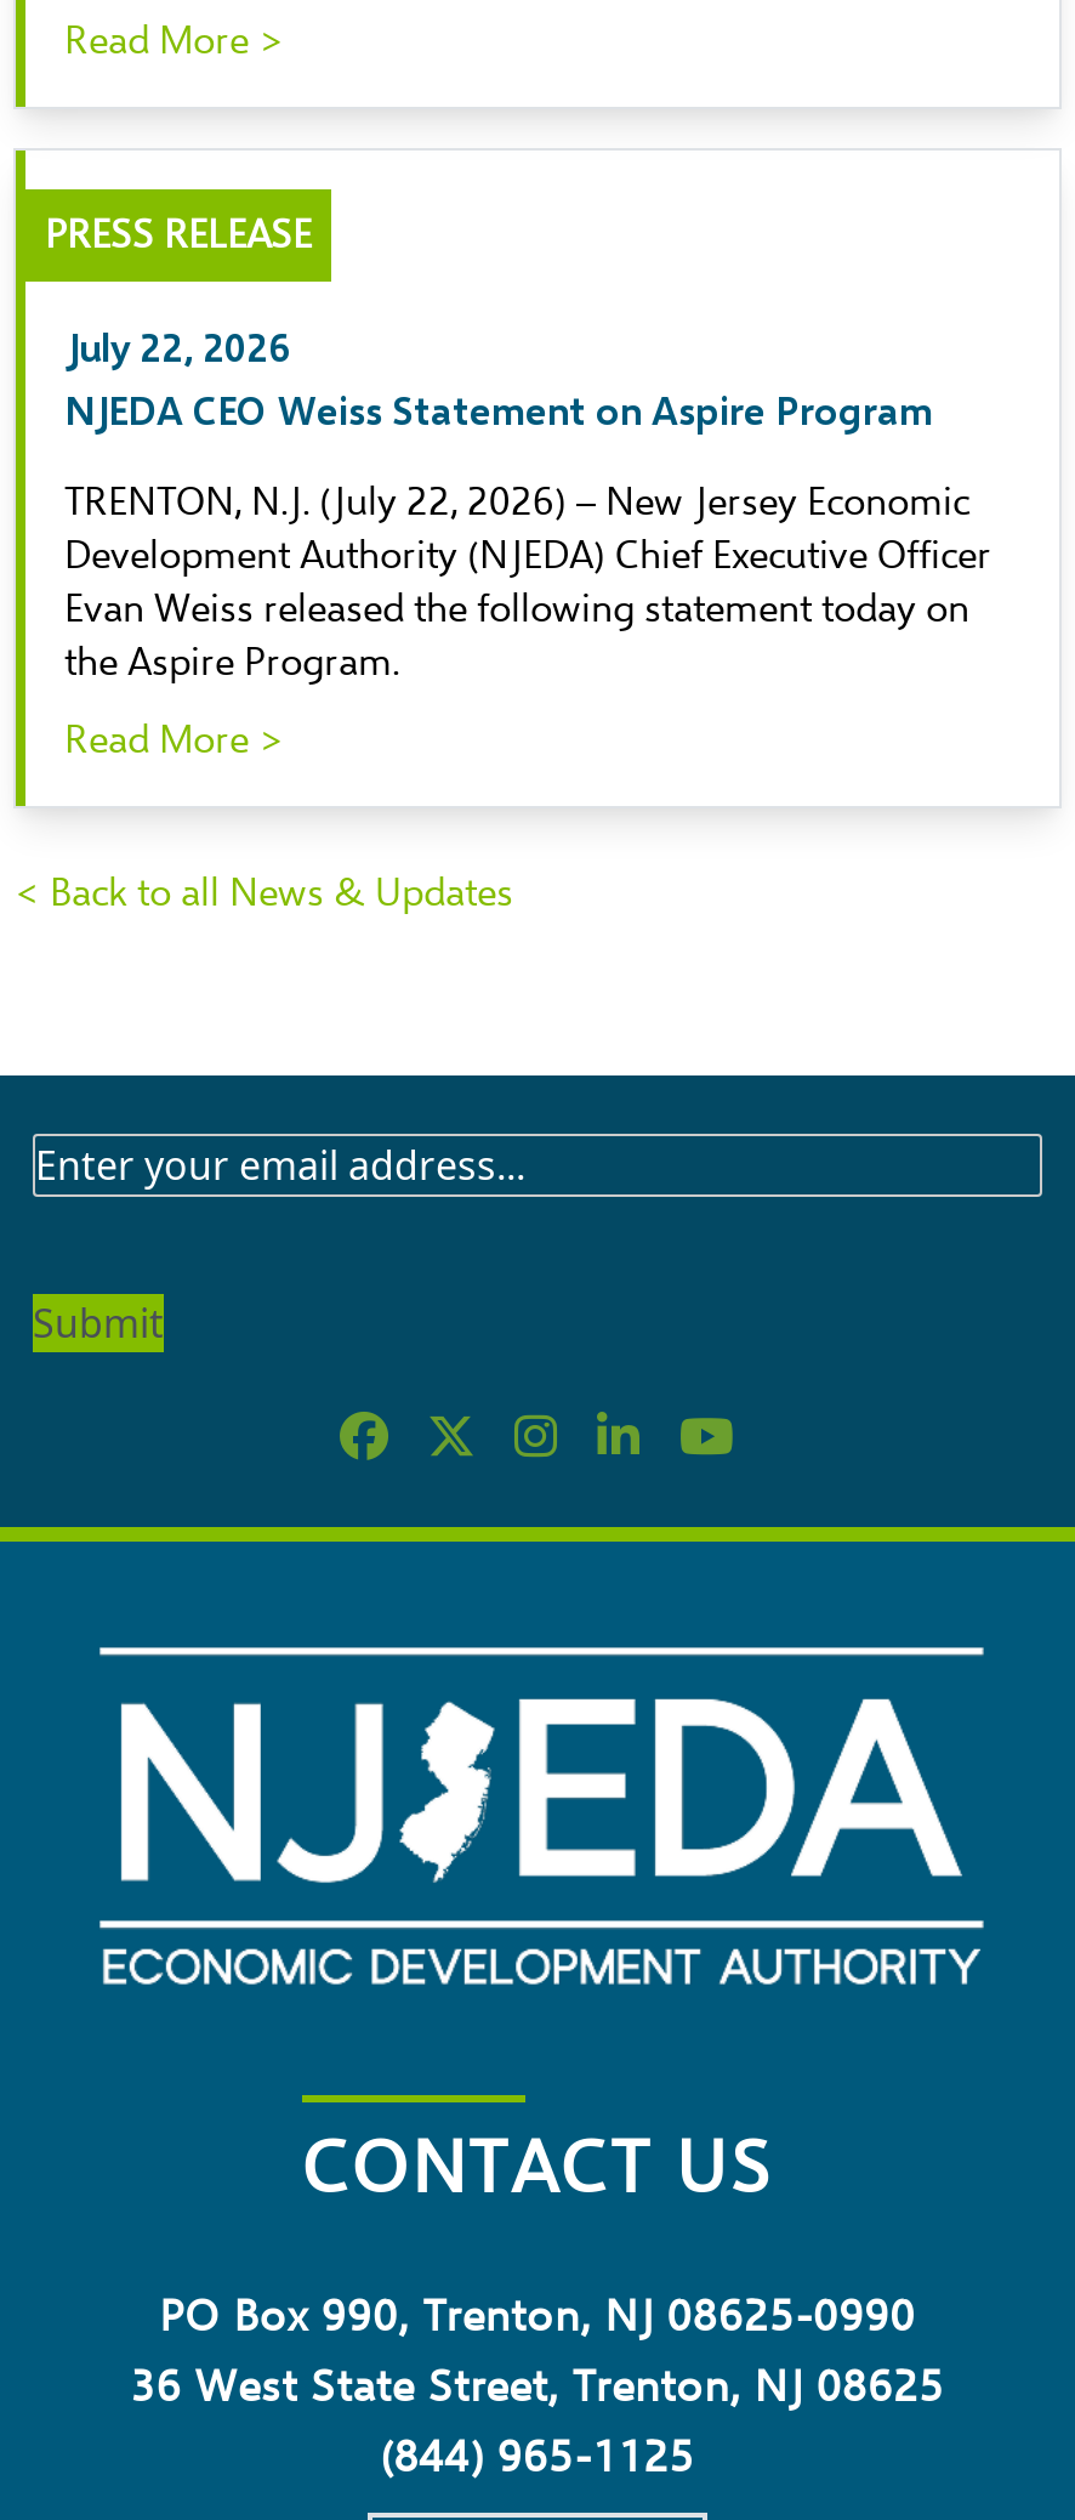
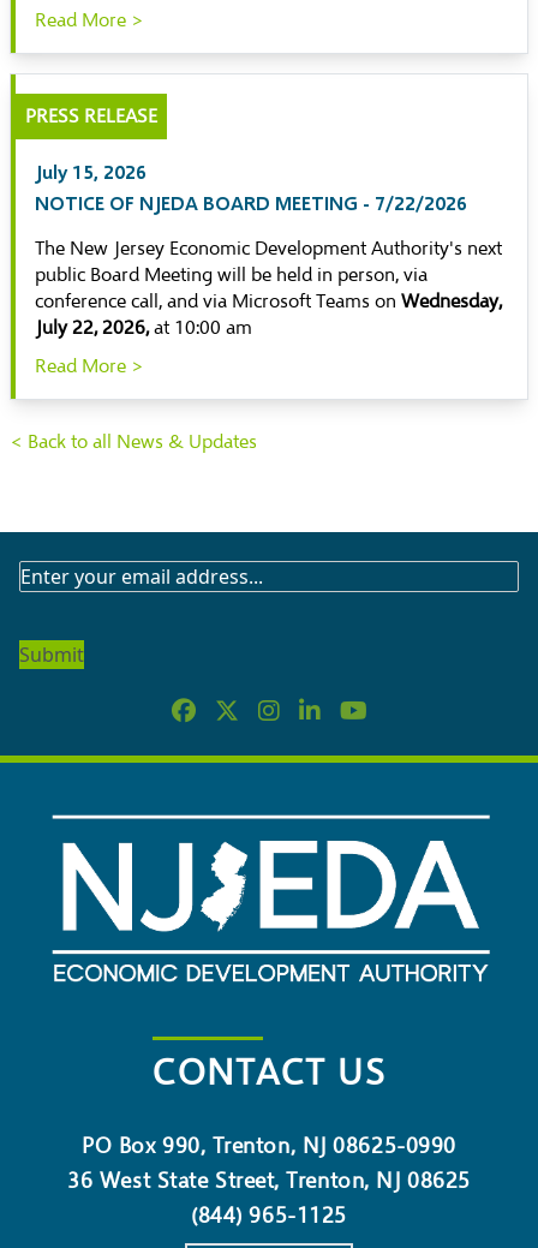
- July 22, 2026
- NJEDA CEO Weiss Statement on Aspire Program
+ July 15, 2026
+ NOTICE OF NJEDA BOARD MEETING - 7/22/2026

- TRENTON, N.J. (July 22, 2026) – New Jersey Economic
- Development Authority (NJEDA) Chief Executive Officer
- Evan Weiss released the following statement today on
- the Aspire Program.
+ The New Jersey Economic Development Authority's next
+ public Board Meeting will be held in person, via
+ conference call, and via Microsoft Teams on Wednesday,
+ July 22, 2026, at 10:00 am
